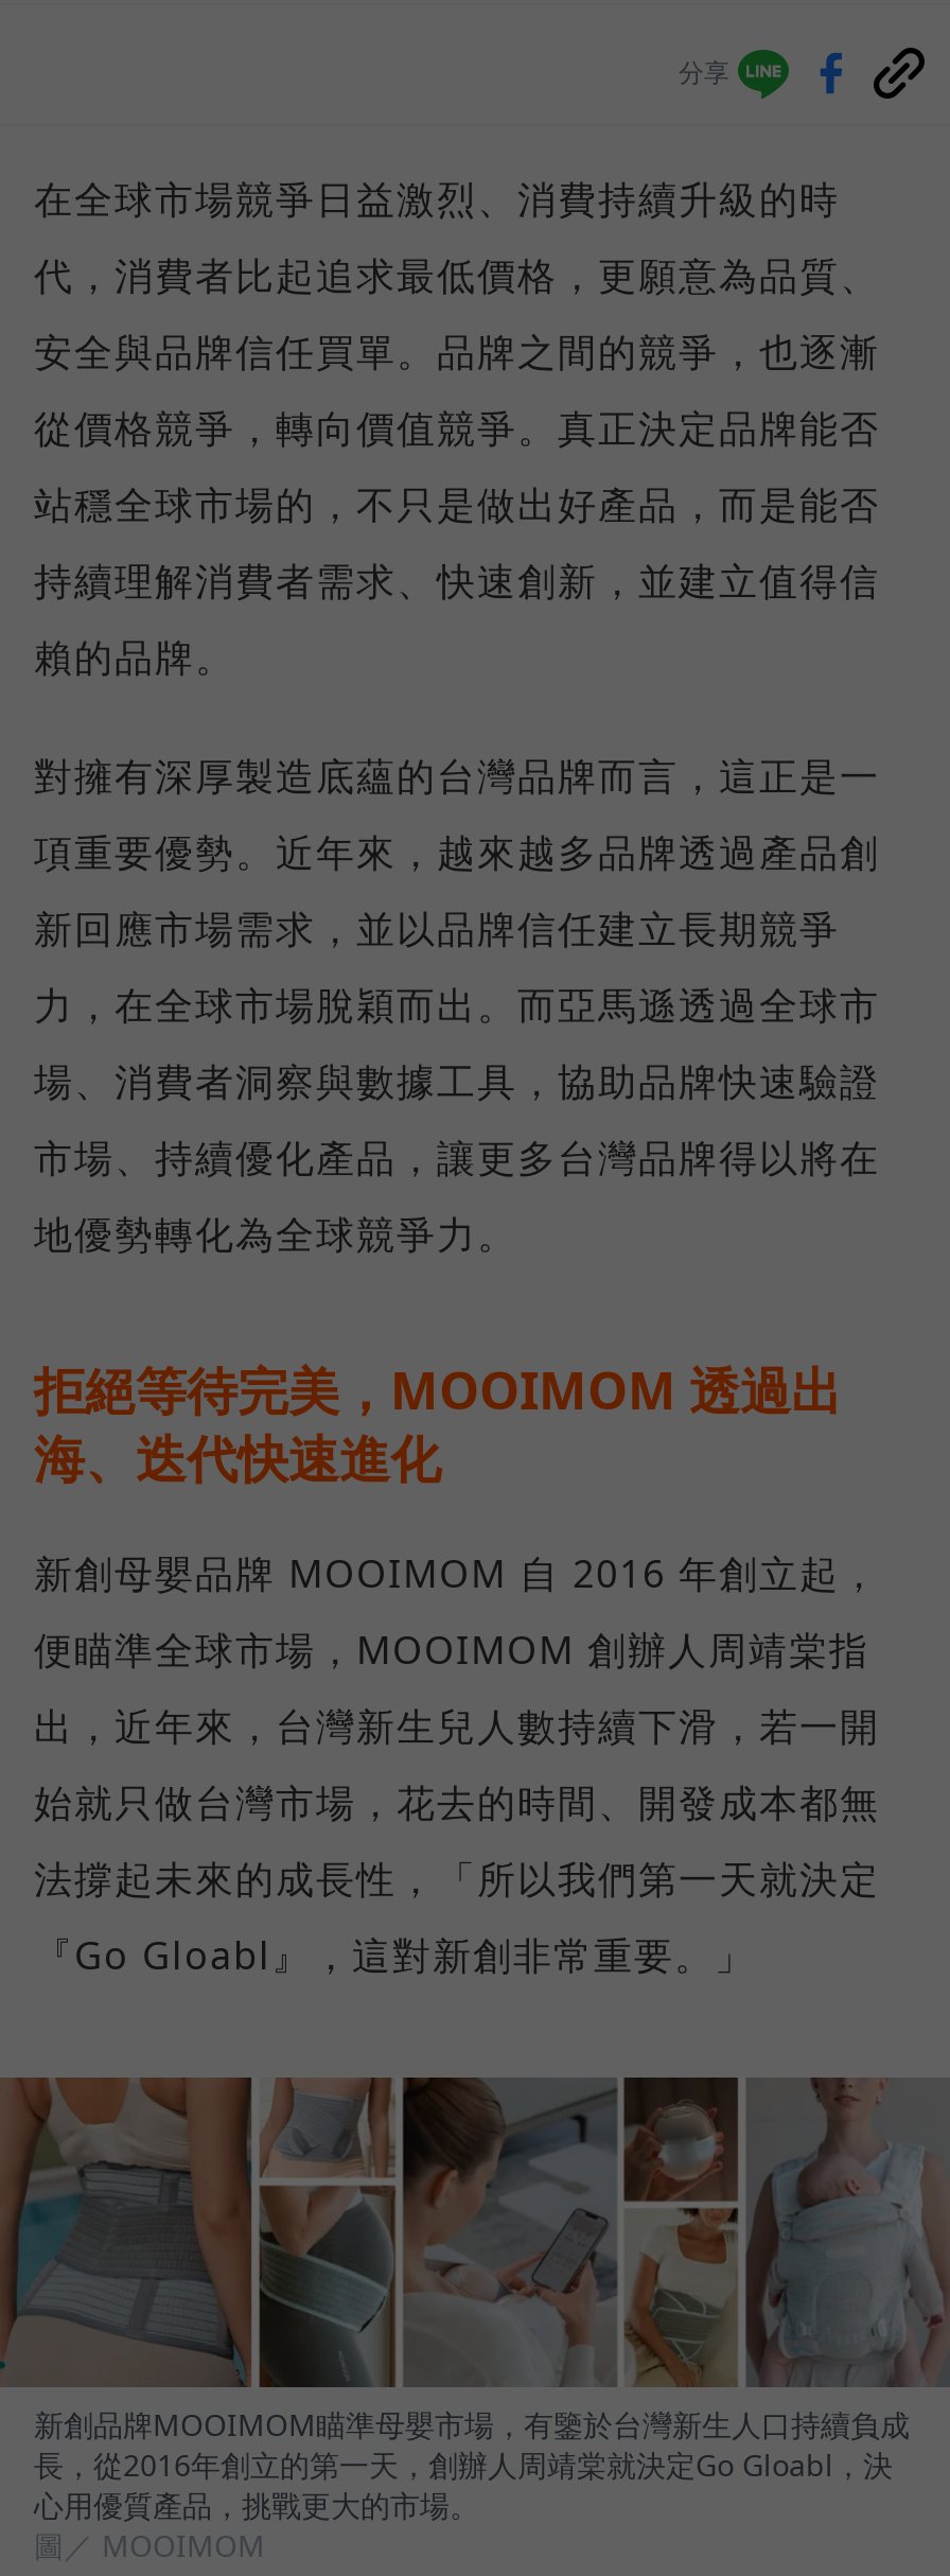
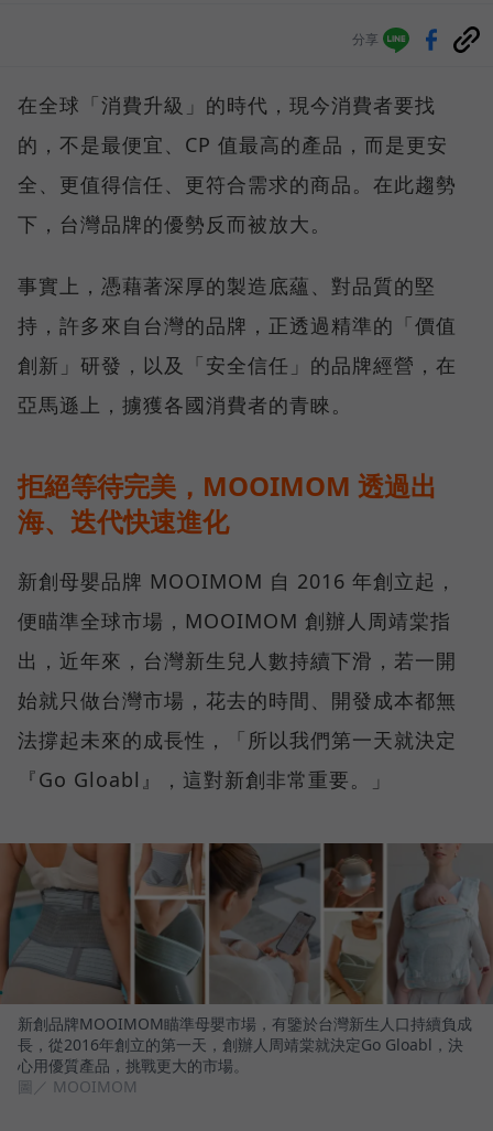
- 在全球市場競爭日益激烈、消費持續升級的時
- 代，消費者比起追求最低價格，更願意為品質、
- 安全與品牌信任買單。品牌之間的競爭，也逐漸
- 從價格競爭，轉向價值競爭。真正決定品牌能否
- 站穩全球市場的，不只是做出好產品，而是能否
- 持續理解消費者需求、快速創新，並建立值得信
- 賴的品牌。
- 對擁有深厚製造底蘊的台灣品牌而言，這正是一
- 項重要優勢。近年來，越來越多品牌透過產品創
- 新回應市場需求，並以品牌信任建立長期競爭
- 力，在全球市場脫穎而出。而亞馬遜透過全球市
- 場、消費者洞察與數據工具，協助品牌快速驗證
- 市場、持續優化產品，讓更多台灣品牌得以將在
- 地優勢轉化為全球競爭力。
+ 在全球「消費升級」的時代，現今消費者要找
+ 的，不是最便宜、CP 值最高的產品，而是更安
+ 全、更值得信任、更符合需求的商品。在此趨勢
+ 下，台灣品牌的優勢反而被放大。
+ 事實上，憑藉著深厚的製造底蘊、對品質的堅
+ 持，許多來自台灣的品牌，正透過精準的「價值
+ 創新」研發，以及「安全信任」的品牌經營，在
+ 亞馬遜上，擄獲各國消費者的青睞。
